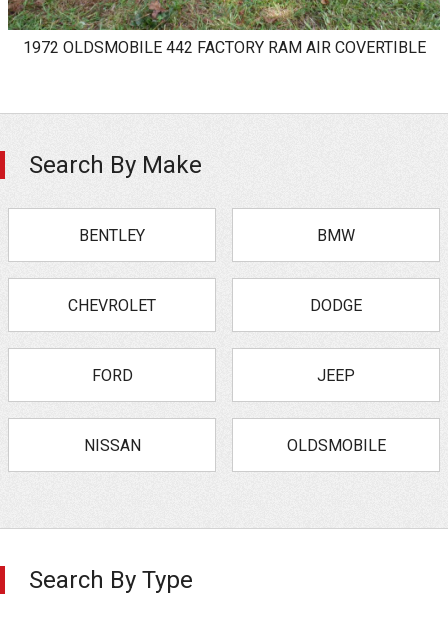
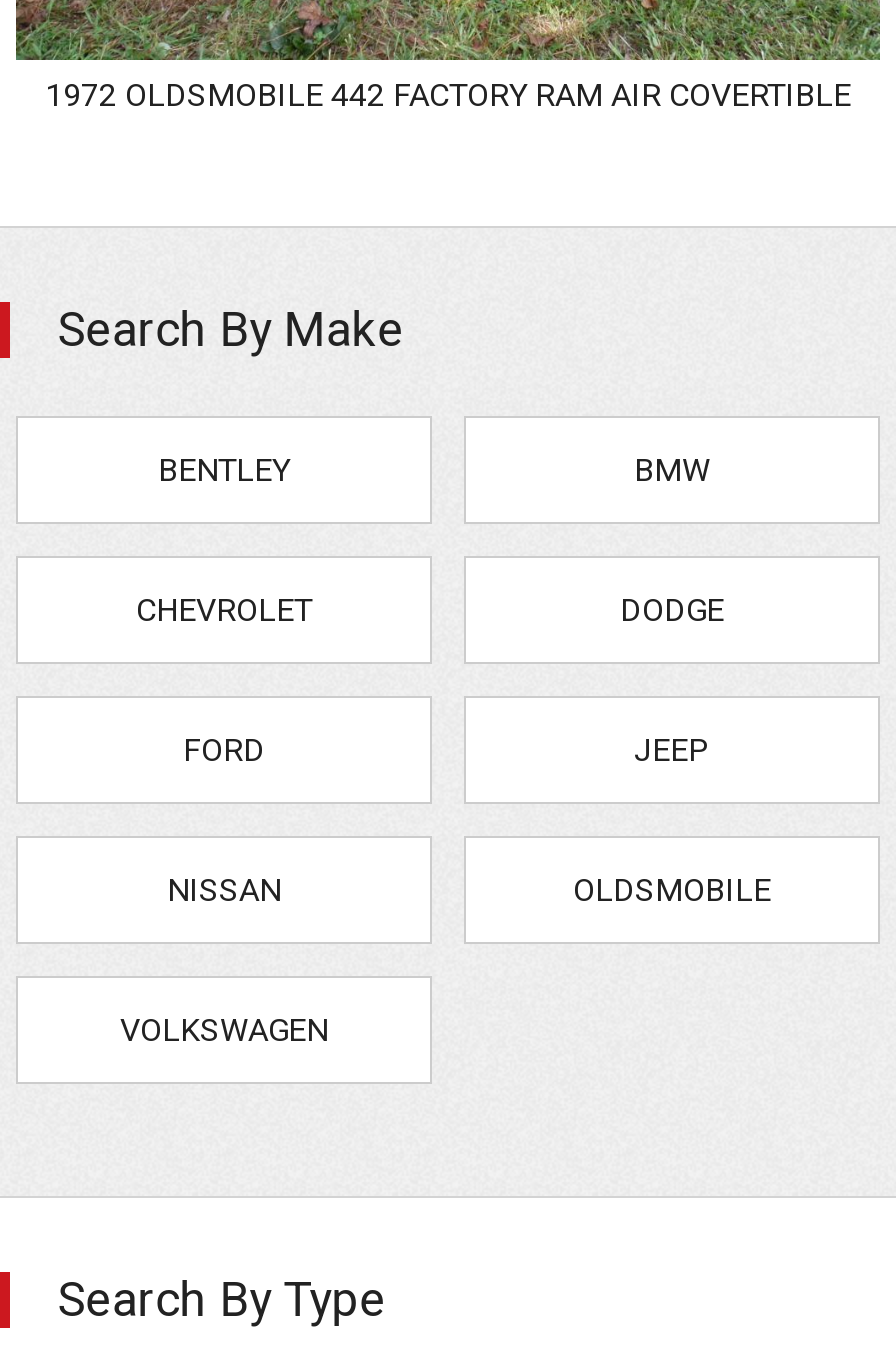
+ VOLKSWAGEN
